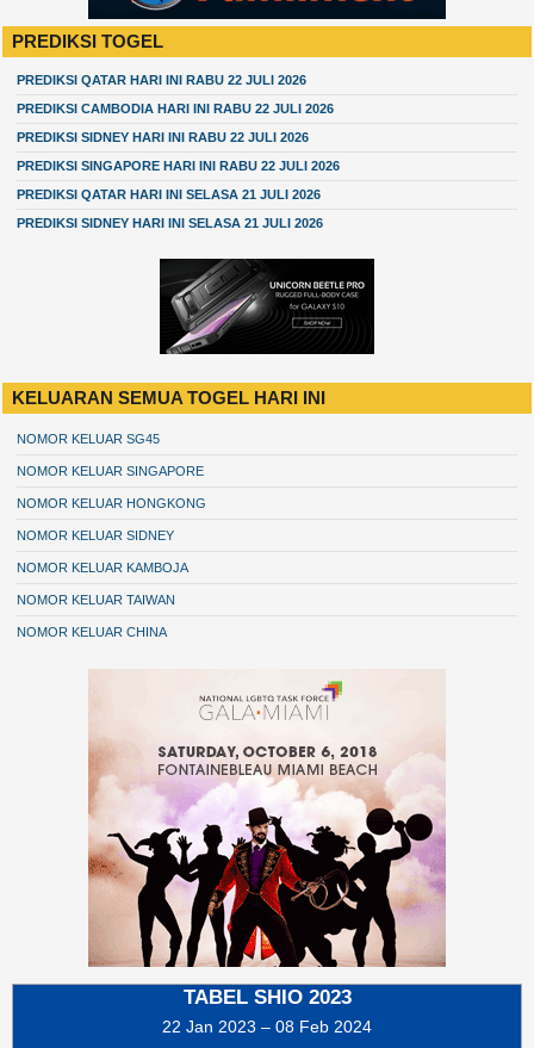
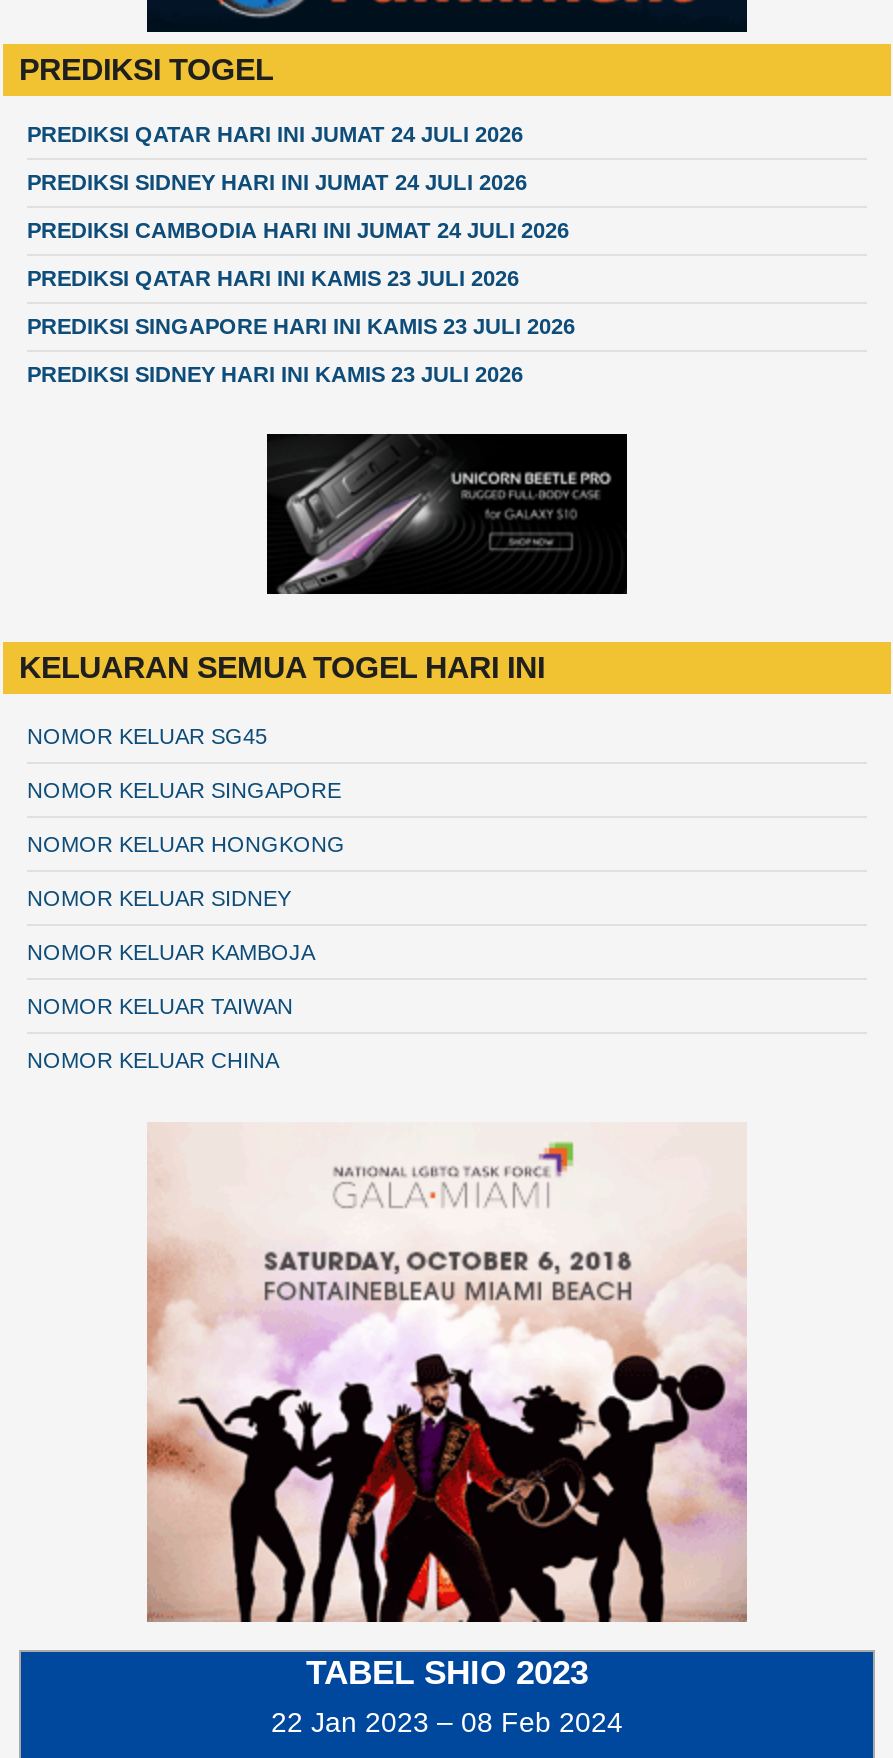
- PREDIKSI QATAR HARI INI RABU 22 JULI 2026
+ PREDIKSI QATAR HARI INI JUMAT 24 JULI 2026

- PREDIKSI CAMBODIA HARI INI RABU 22 JULI 2026
+ PREDIKSI SIDNEY HARI INI JUMAT 24 JULI 2026

- PREDIKSI SIDNEY HARI INI RABU 22 JULI 2026
+ PREDIKSI CAMBODIA HARI INI JUMAT 24 JULI 2026

- PREDIKSI SINGAPORE HARI INI RABU 22 JULI 2026
+ PREDIKSI QATAR HARI INI KAMIS 23 JULI 2026

- PREDIKSI QATAR HARI INI SELASA 21 JULI 2026
+ PREDIKSI SINGAPORE HARI INI KAMIS 23 JULI 2026

- PREDIKSI SIDNEY HARI INI SELASA 21 JULI 2026
+ PREDIKSI SIDNEY HARI INI KAMIS 23 JULI 2026
